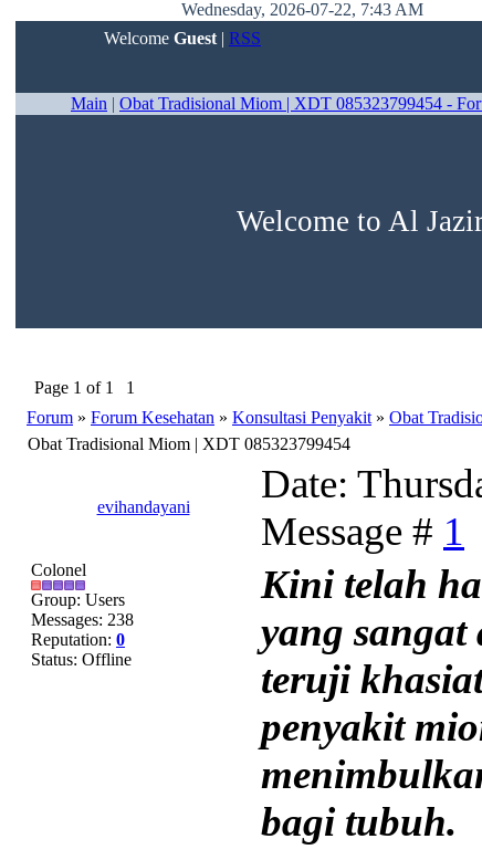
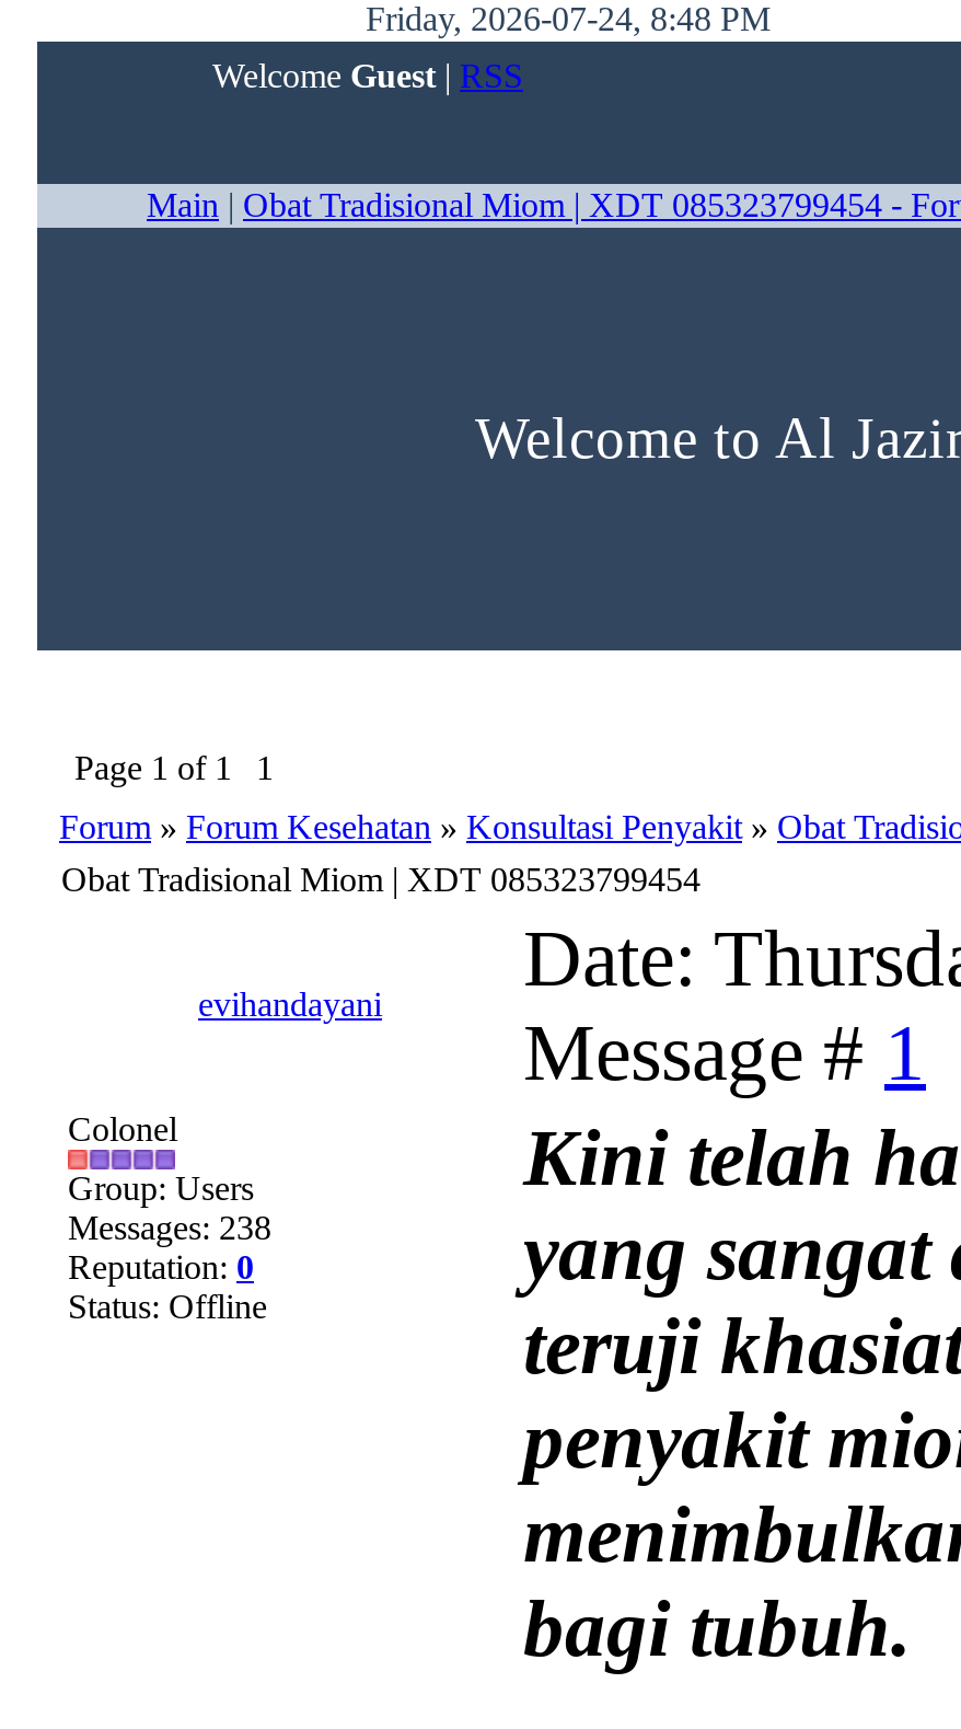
- Wednesday, 2026-07-22, 7:43 AM
+ Friday, 2026-07-24, 8:48 PM
